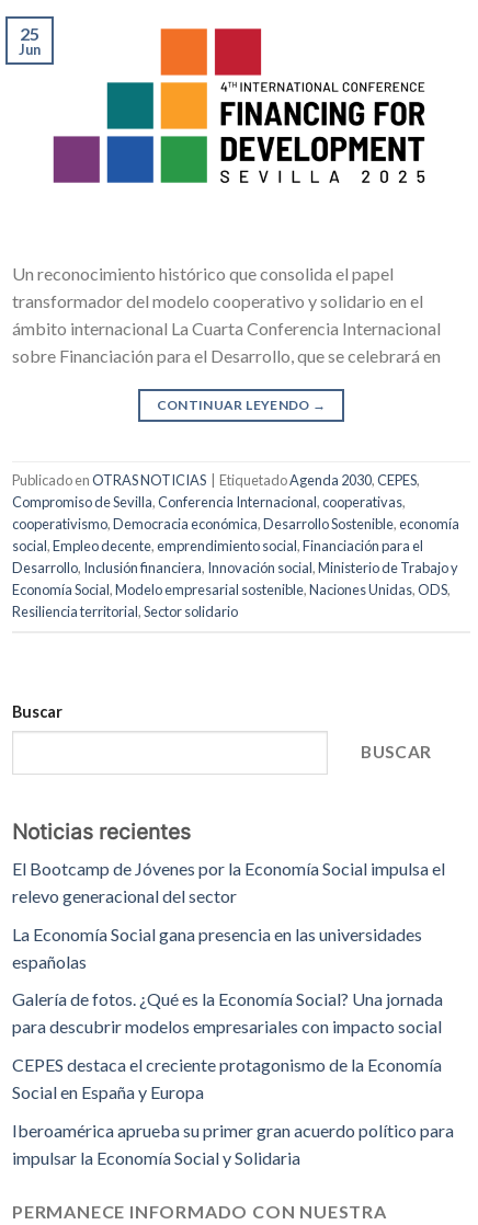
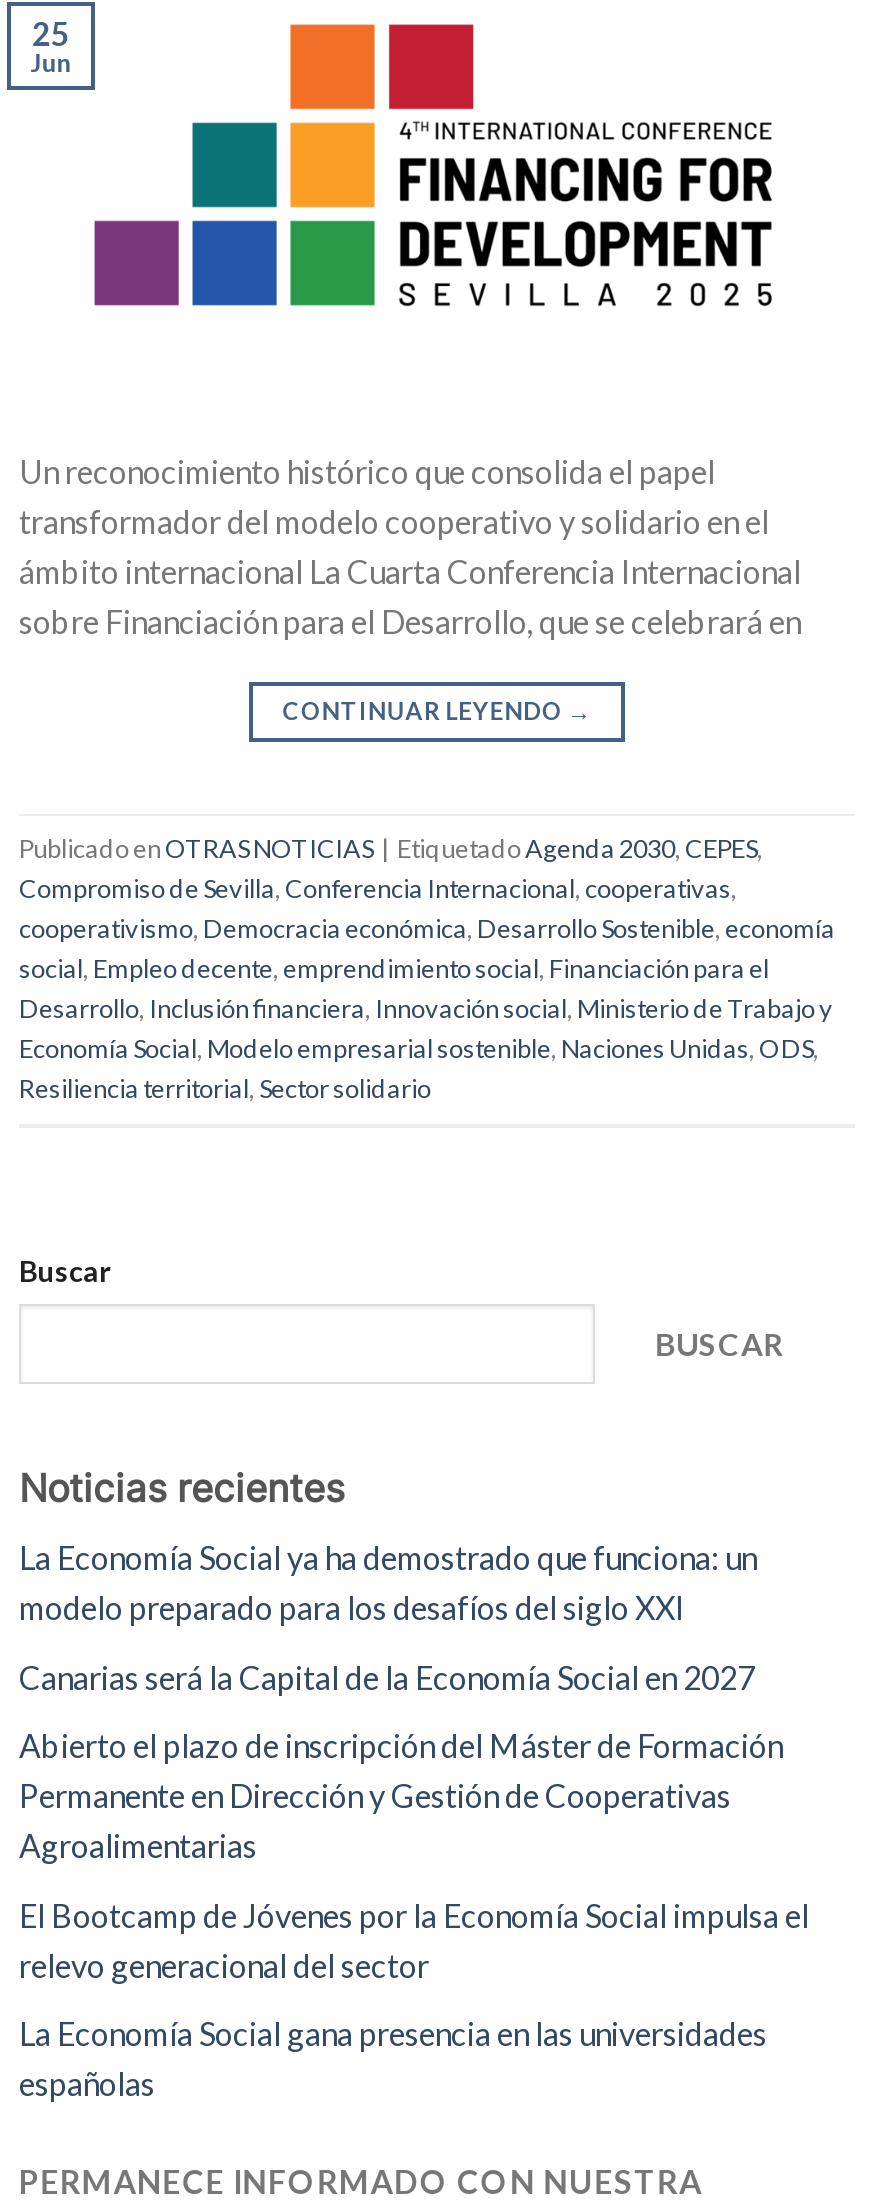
+ La Economía Social ya ha demostrado que funciona: un
+ modelo preparado para los desafíos del siglo XXI
+ Canarias será la Capital de la Economía Social en 2027
+ Abierto el plazo de inscripción del Máster de Formación
+ Permanente en Dirección y Gestión de Cooperativas
+ Agroalimentarias

moved down: El Bootcamp de Jóvenes por la Economía Social impulsa el | relevo generacional del sector | La Economía Social gana presencia en las universidades | españolas

- Galería de fotos. ¿Qué es la Economía Social? Una jornada
- para descubrir modelos empresariales con impacto social
- CEPES destaca el creciente protagonismo de la Economía
- Social en España y Europa
- Iberoamérica aprueba su primer gran acuerdo político para
- impulsar la Economía Social y Solidaria
